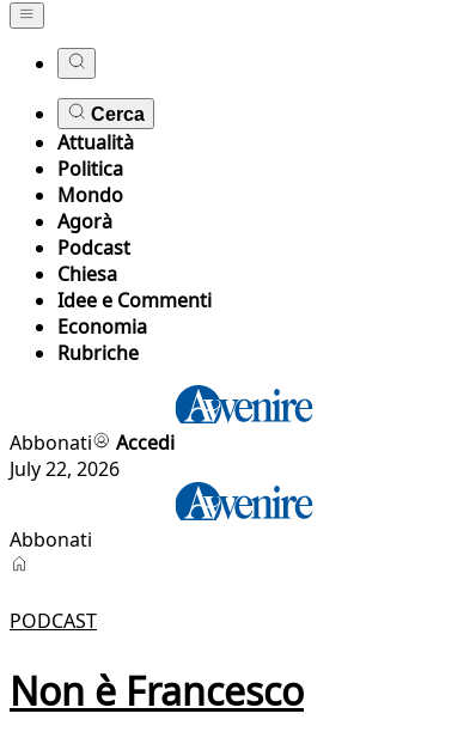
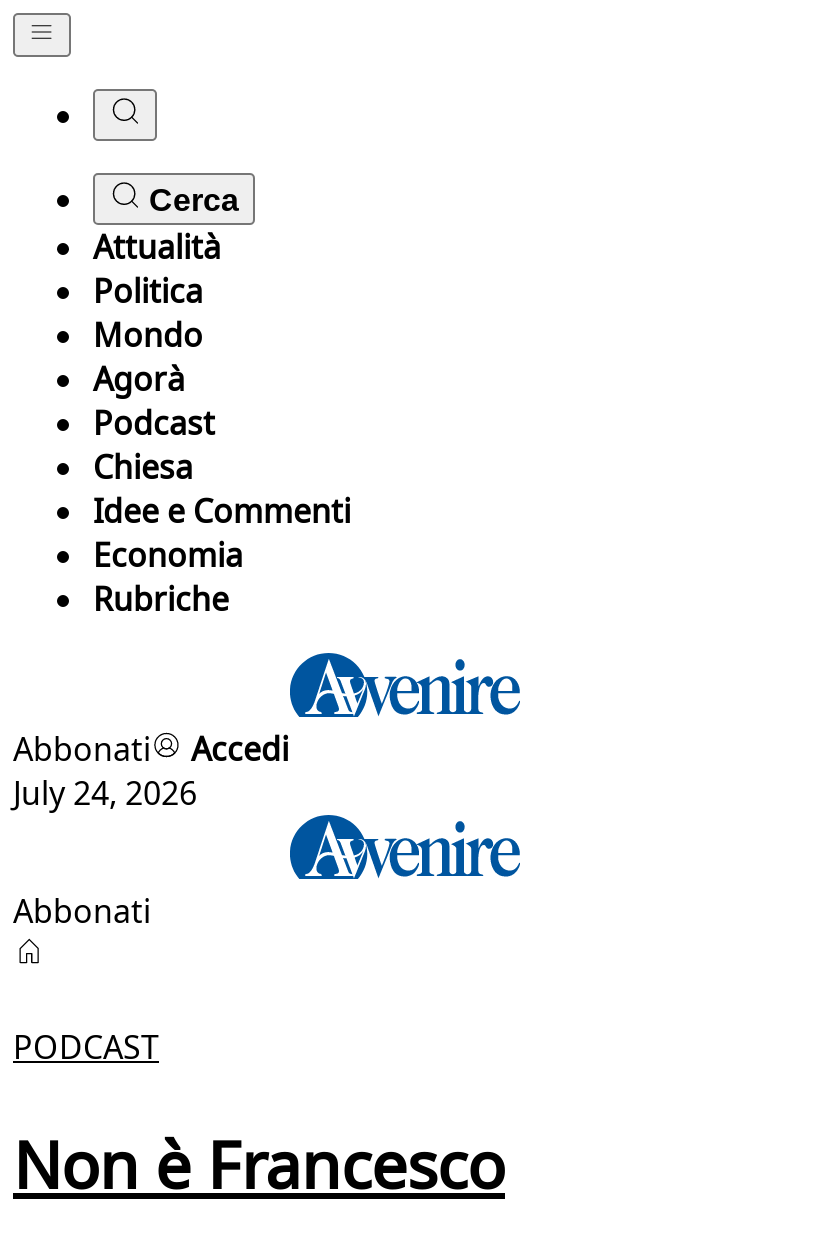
- July 22, 2026
+ July 24, 2026
